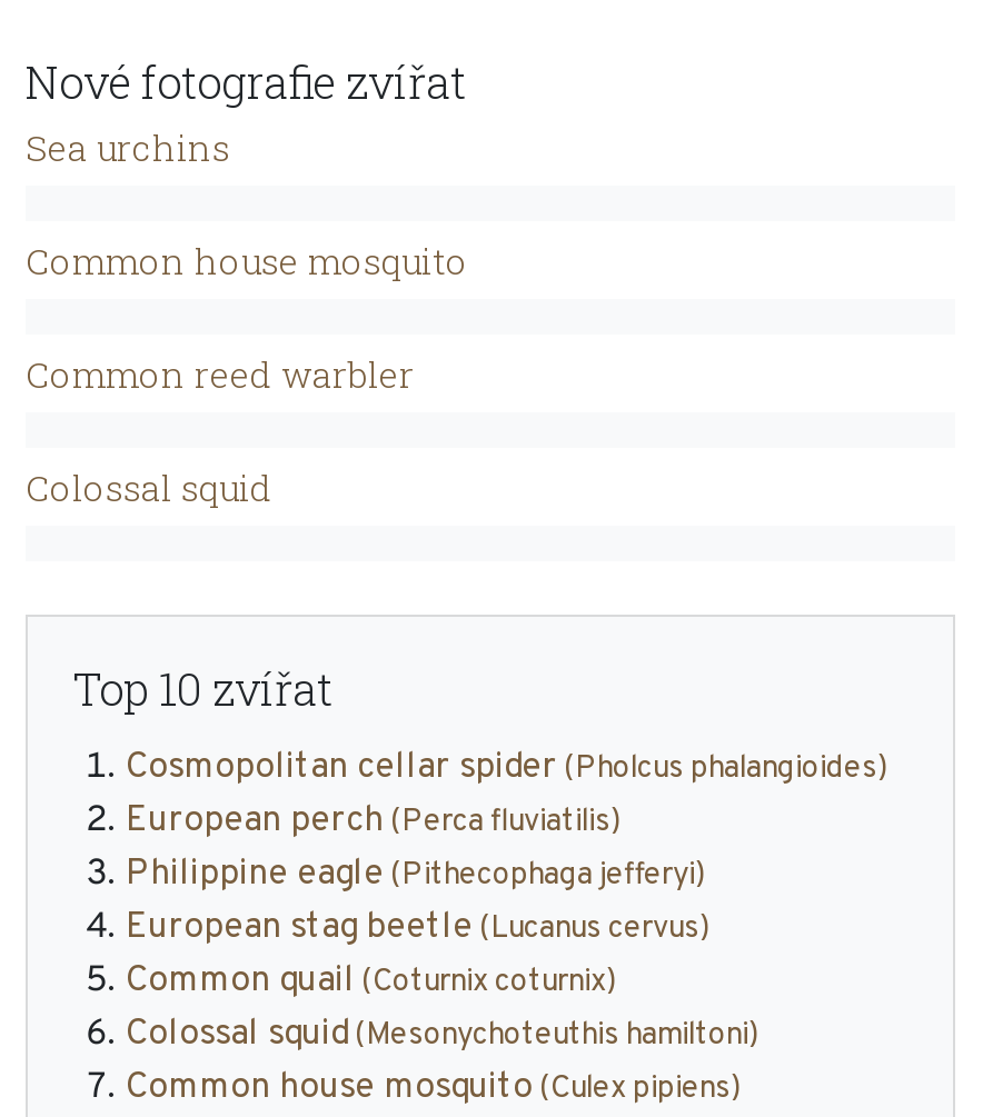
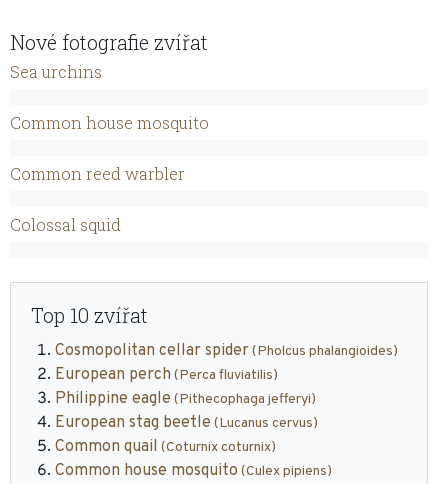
- Colossal squid (Mesonychoteuthis hamiltoni)
